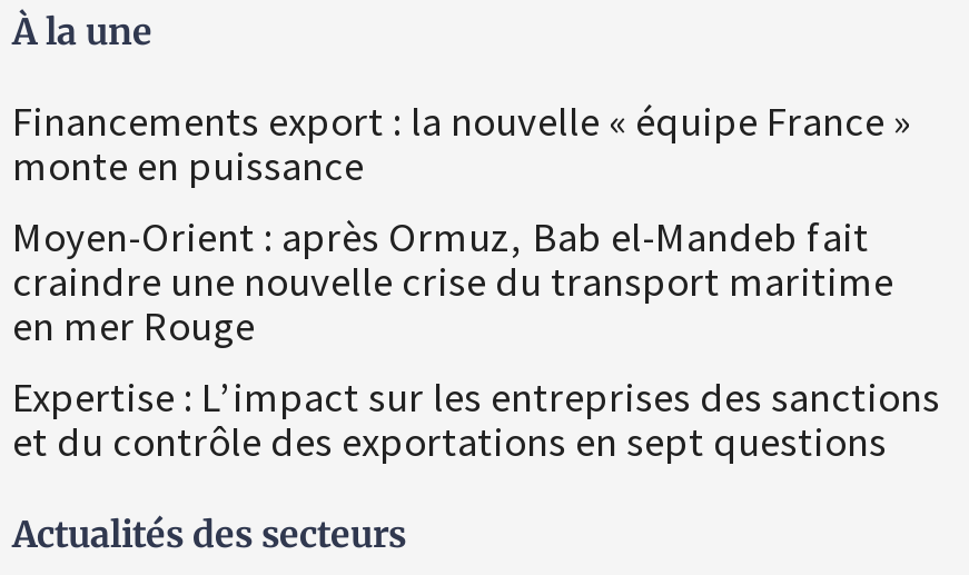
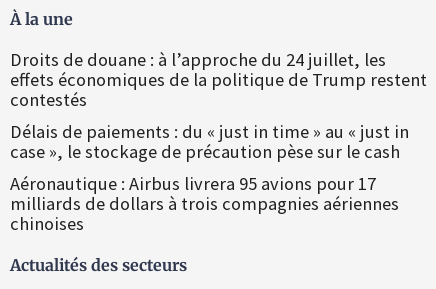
- Financements export : la nouvelle « équipe France »
- monte en puissance
- Moyen-Orient : après Ormuz, Bab el-Mandeb fait
- craindre une nouvelle crise du transport maritime
- en mer Rouge
- Expertise : L’impact sur les entreprises des sanctions
- et du contrôle des exportations en sept questions
+ Droits de douane : à l’approche du 24 juillet, les
+ effets économiques de la politique de Trump restent
+ contestés
+ Délais de paiements : du « just in time » au « just in
+ case », le stockage de précaution pèse sur le cash
+ Aéronautique : Airbus livrera 95 avions pour 17
+ milliards de dollars à trois compagnies aériennes
+ chinoises
